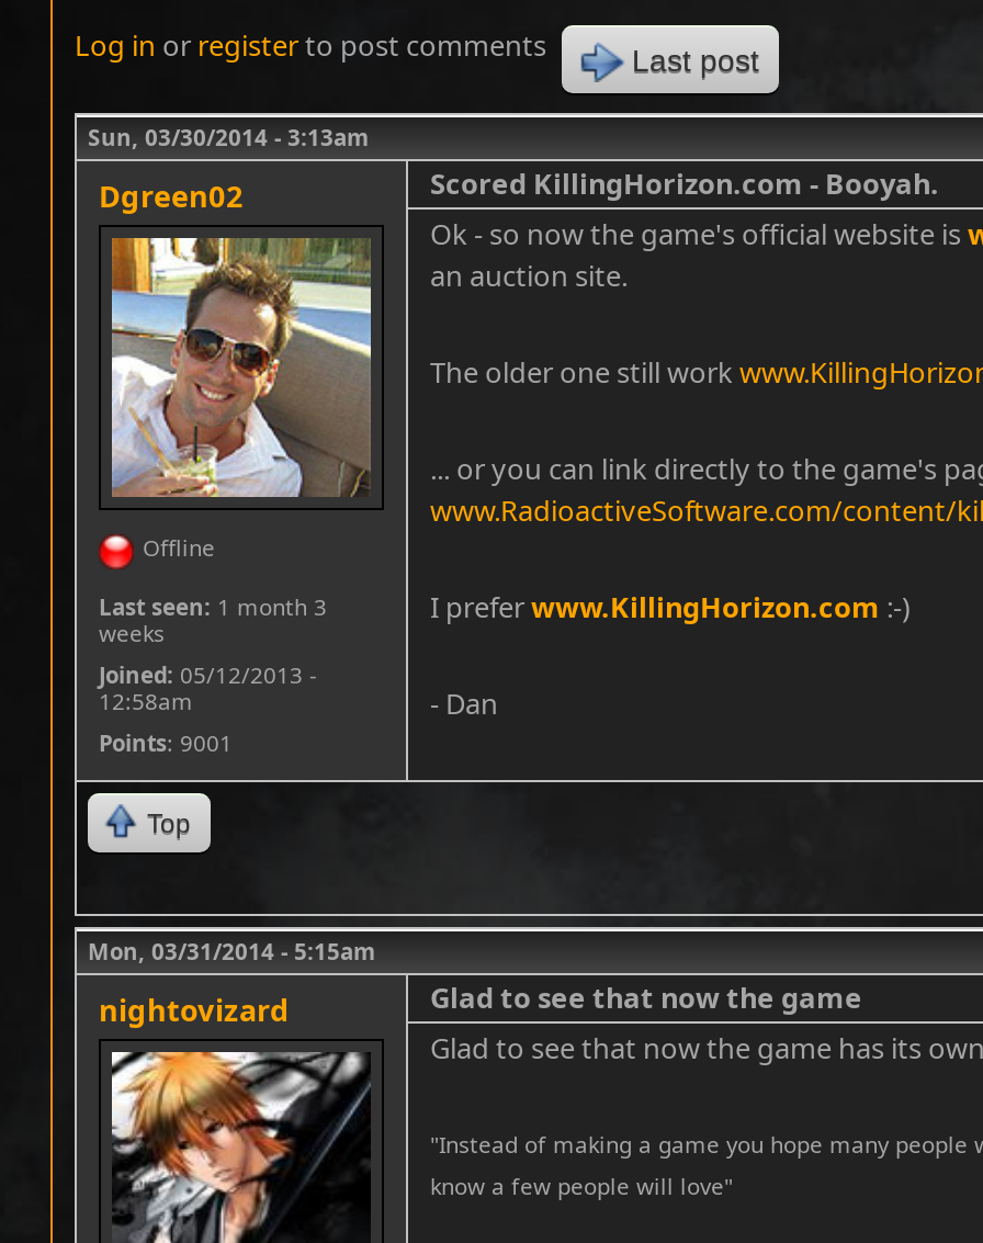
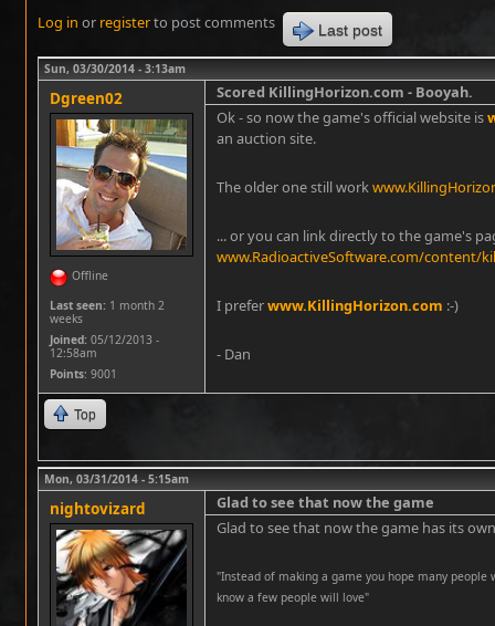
- Last seen: 1 month 3
+ Last seen: 1 month 2
